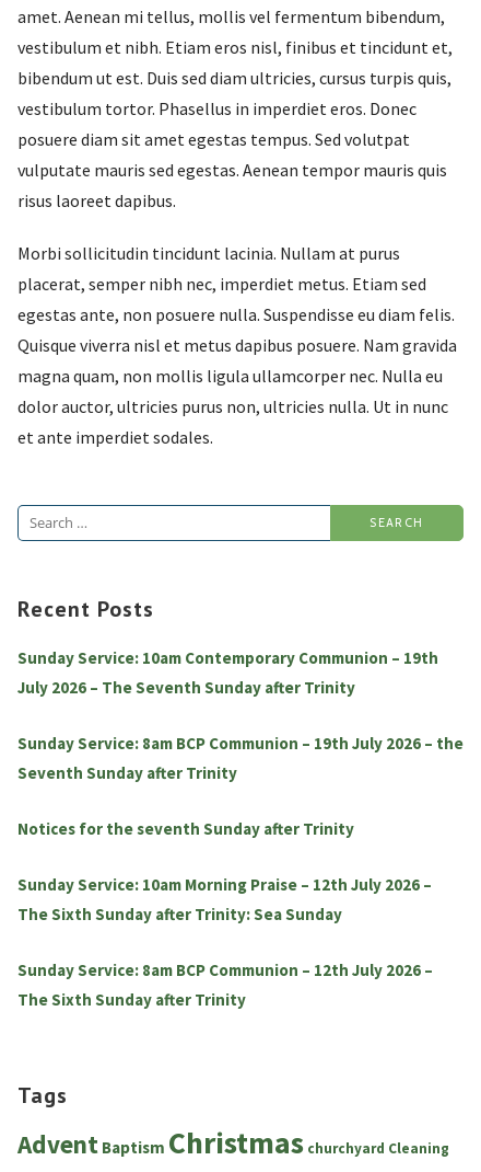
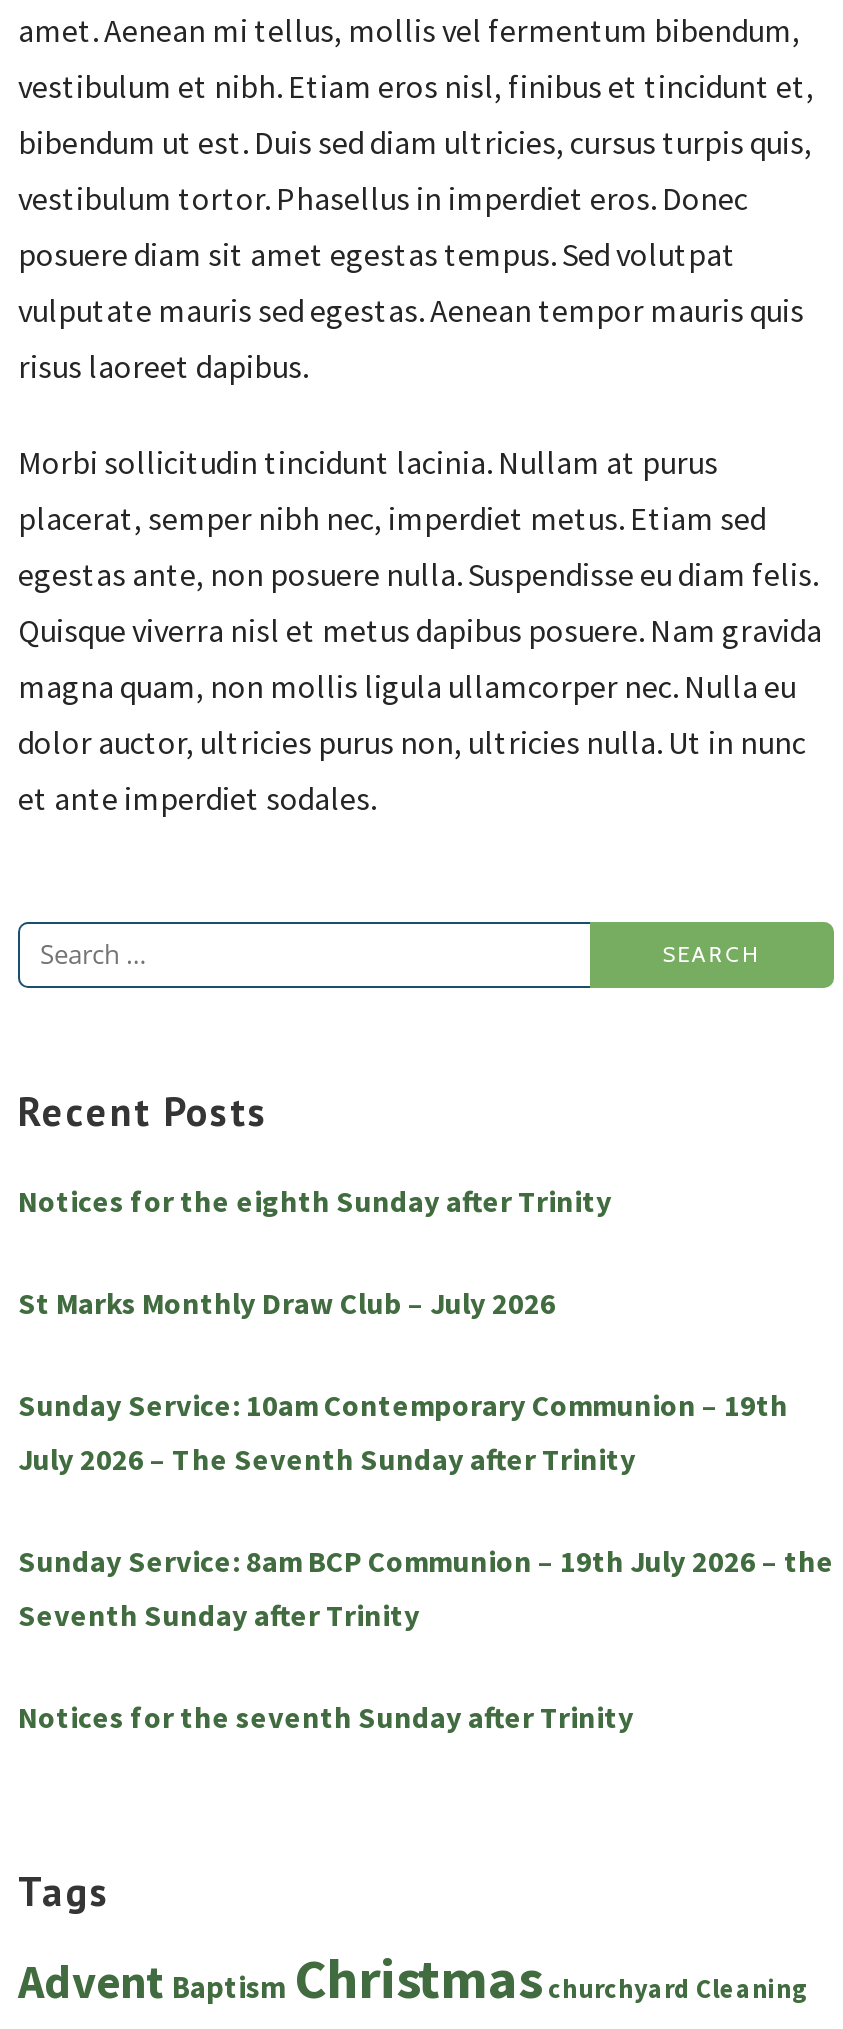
+ Notices for the eighth Sunday after Trinity
+ St Marks Monthly Draw Club – July 2026

moved down: Sunday Service: 10am Contemporary Communion – 19th | July 2026 – The Seventh Sunday after Trinity | Sunday Service: 8am BCP Communion – 19th July 2026 – the | Seventh Sunday after Trinity | Notices for the seventh Sunday after Trinity

- Sunday Service: 10am Morning Praise – 12th July 2026 –
- The Sixth Sunday after Trinity: Sea Sunday
- Sunday Service: 8am BCP Communion – 12th July 2026 –
- The Sixth Sunday after Trinity
